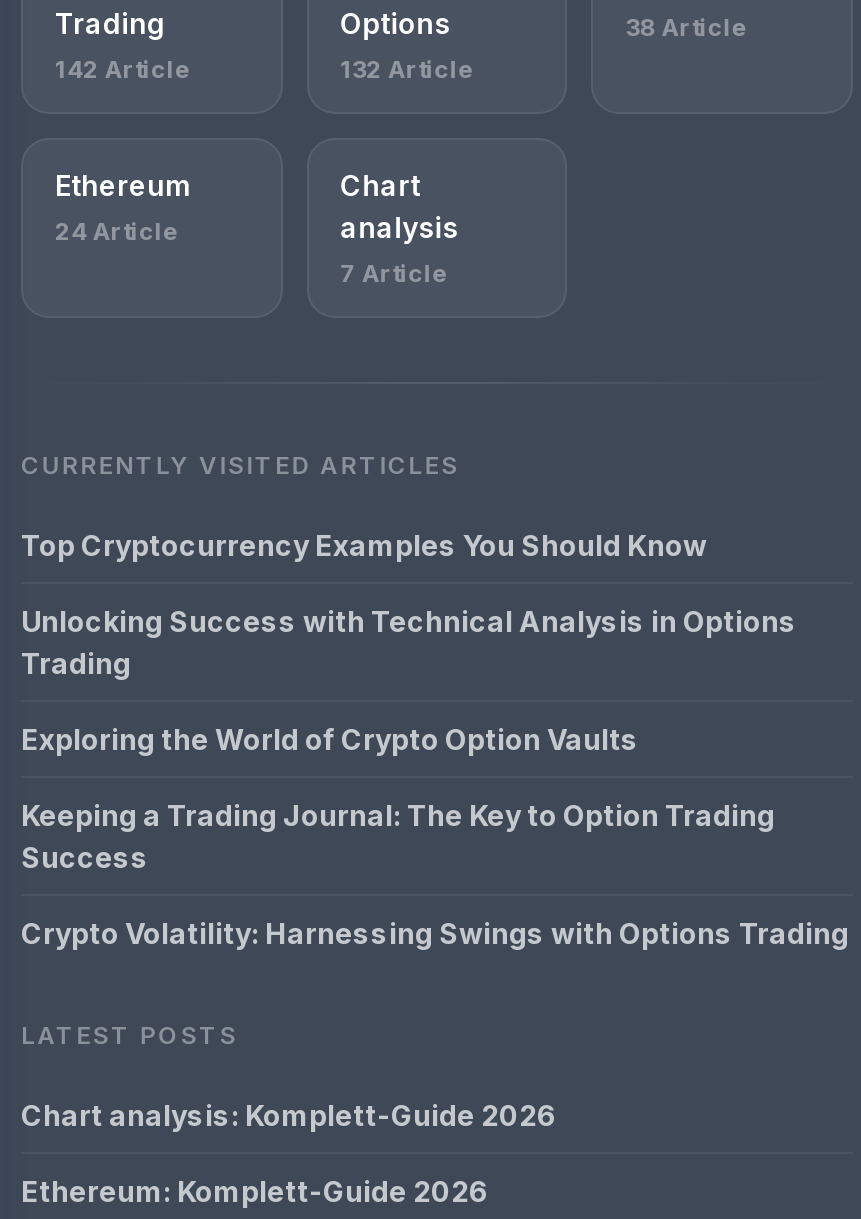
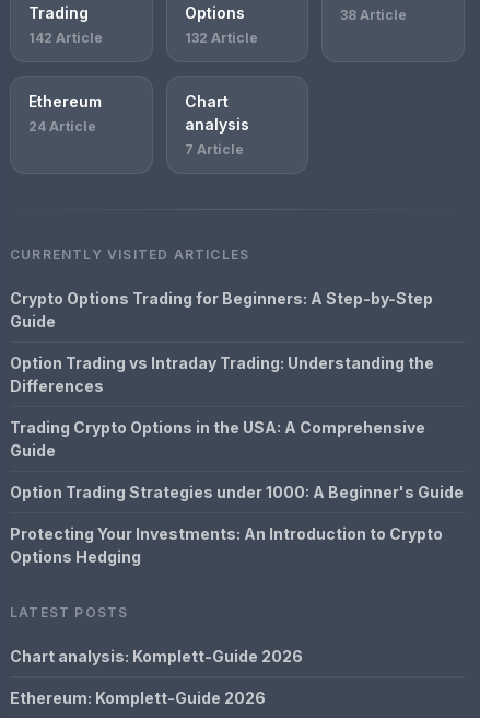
- Top Cryptocurrency Examples You Should Know
+ Crypto Options Trading for Beginners: A Step-by-Step
+ Guide

- Unlocking Success with Technical Analysis in Options
- Trading
+ Option Trading vs Intraday Trading: Understanding the
+ Differences

- Exploring the World of Crypto Option Vaults
+ Trading Crypto Options in the USA: A Comprehensive
+ Guide

- Keeping a Trading Journal: The Key to Option Trading
- Success
+ Option Trading Strategies under 1000: A Beginner's Guide

- Crypto Volatility: Harnessing Swings with Options Trading
+ Protecting Your Investments: An Introduction to Crypto
+ Options Hedging
